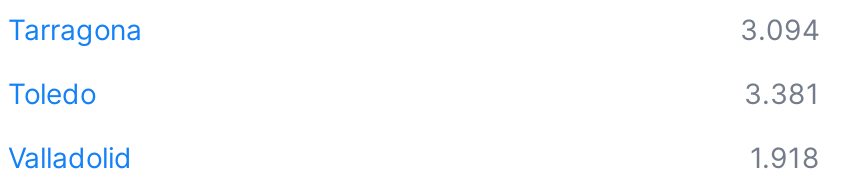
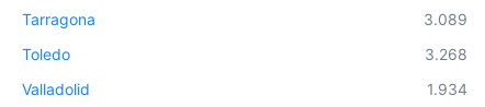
- 3.094
+ 3.089

- 3.381
+ 3.268

- 1.918
+ 1.934
